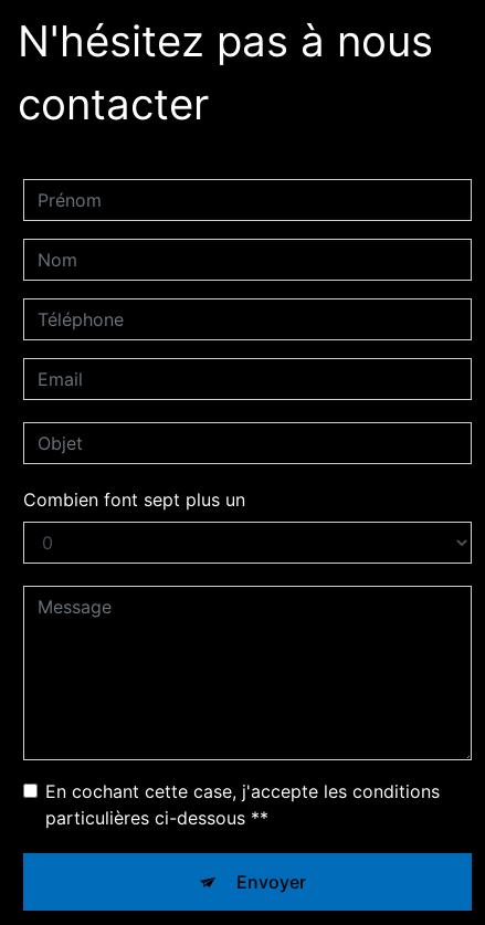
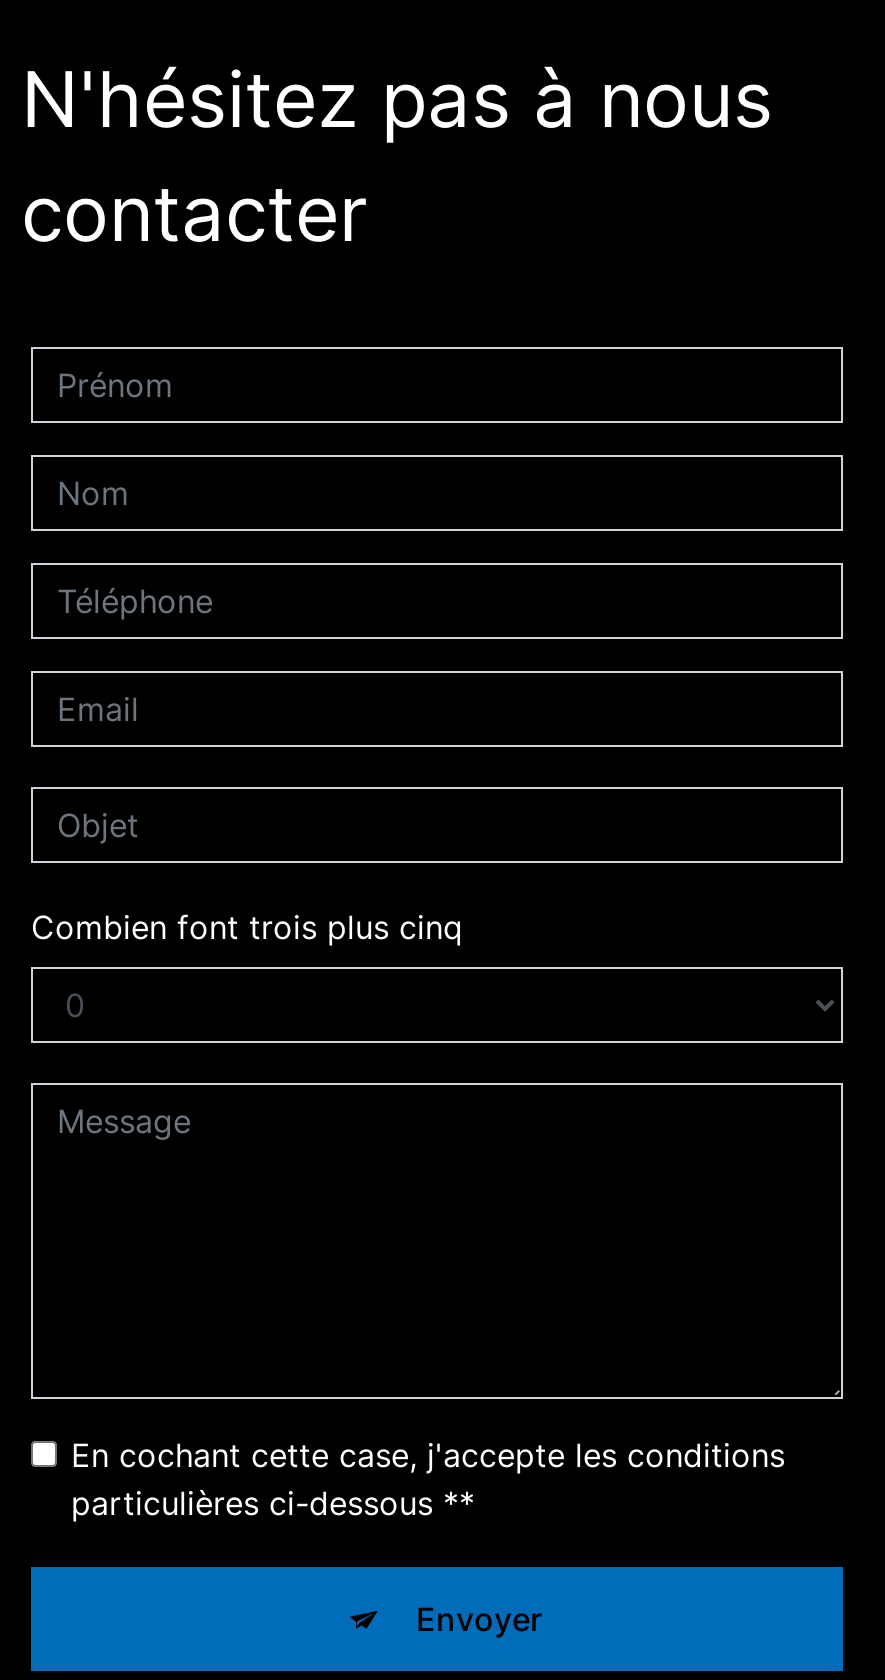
- Combien font sept plus un
+ Combien font trois plus cinq
